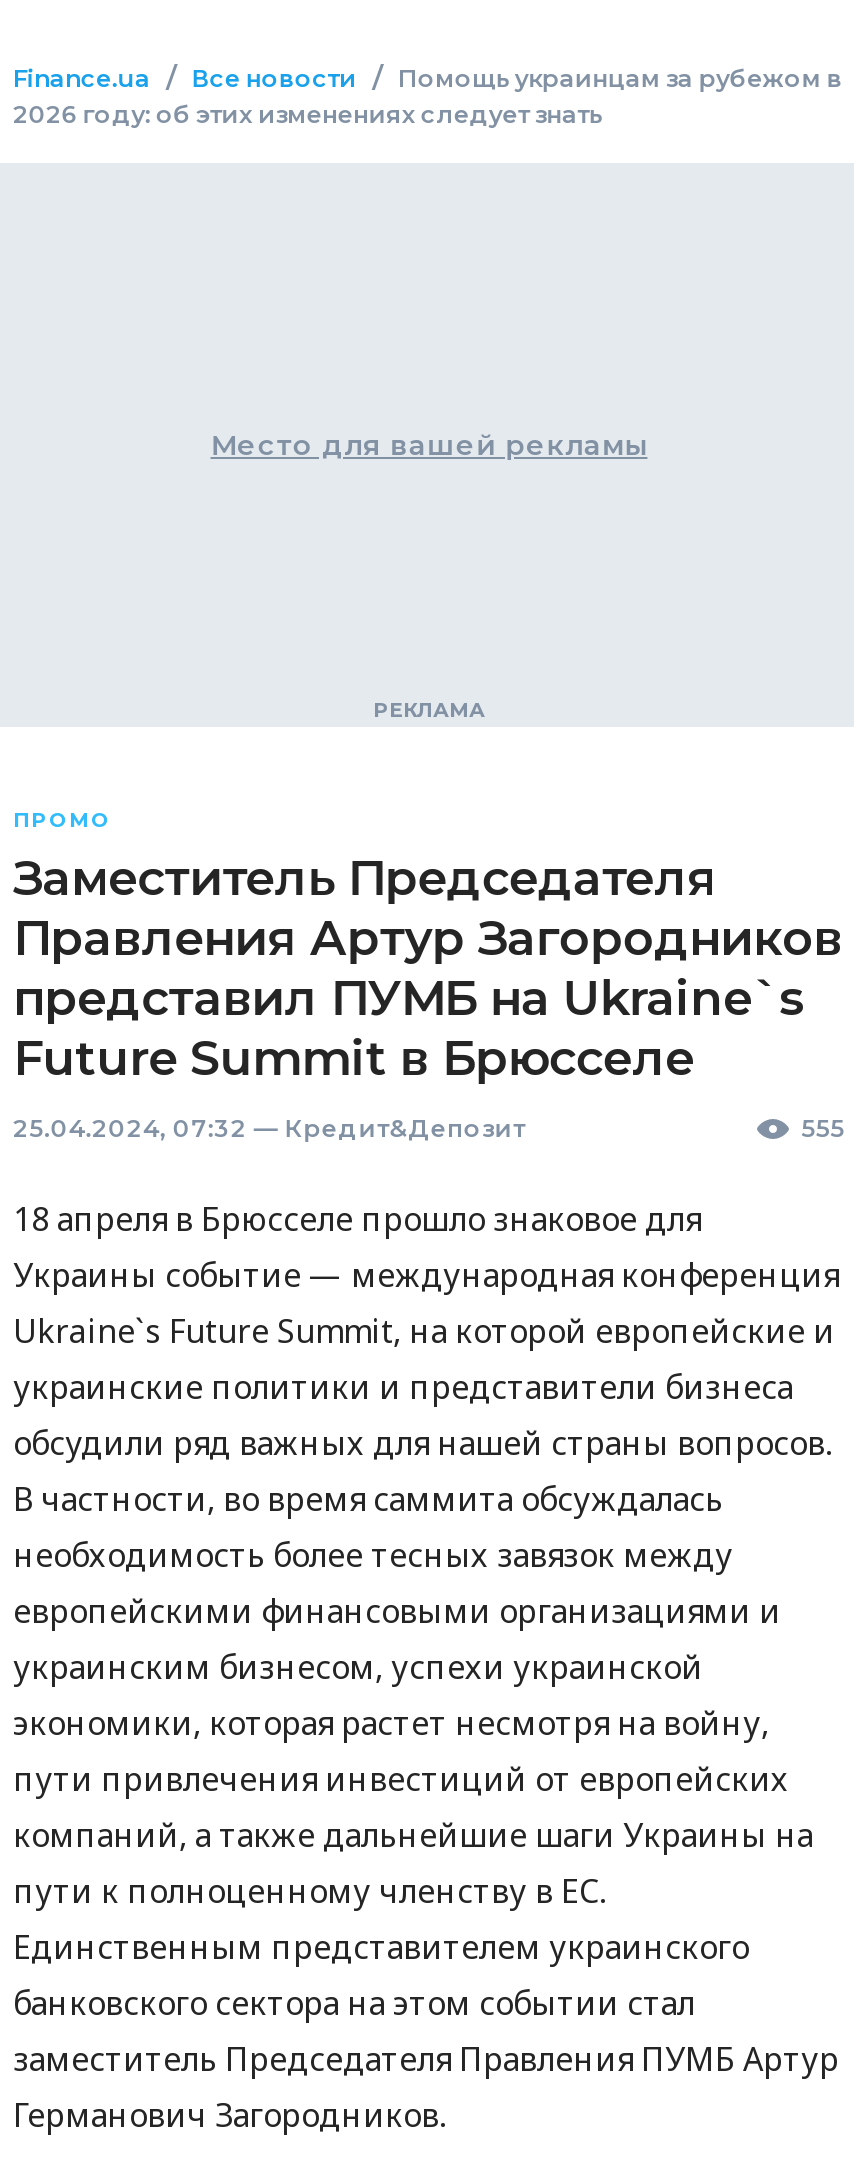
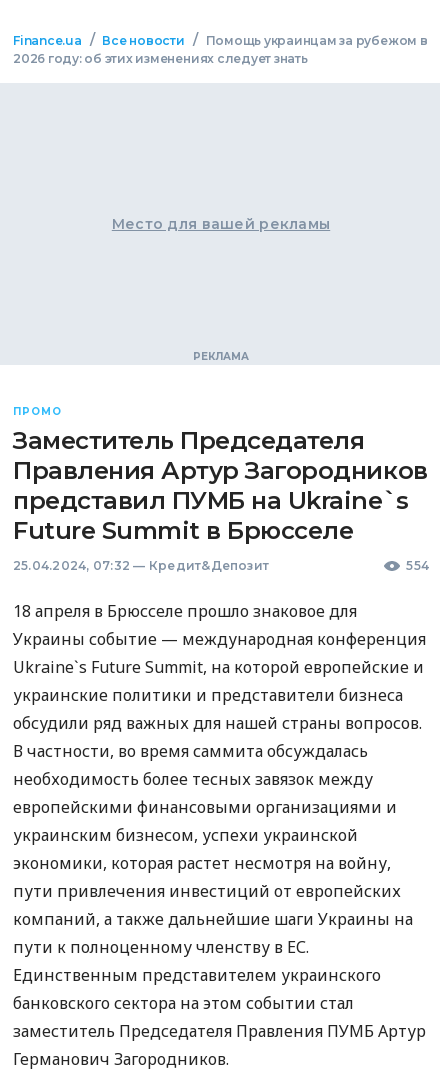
- 555
+ 554
